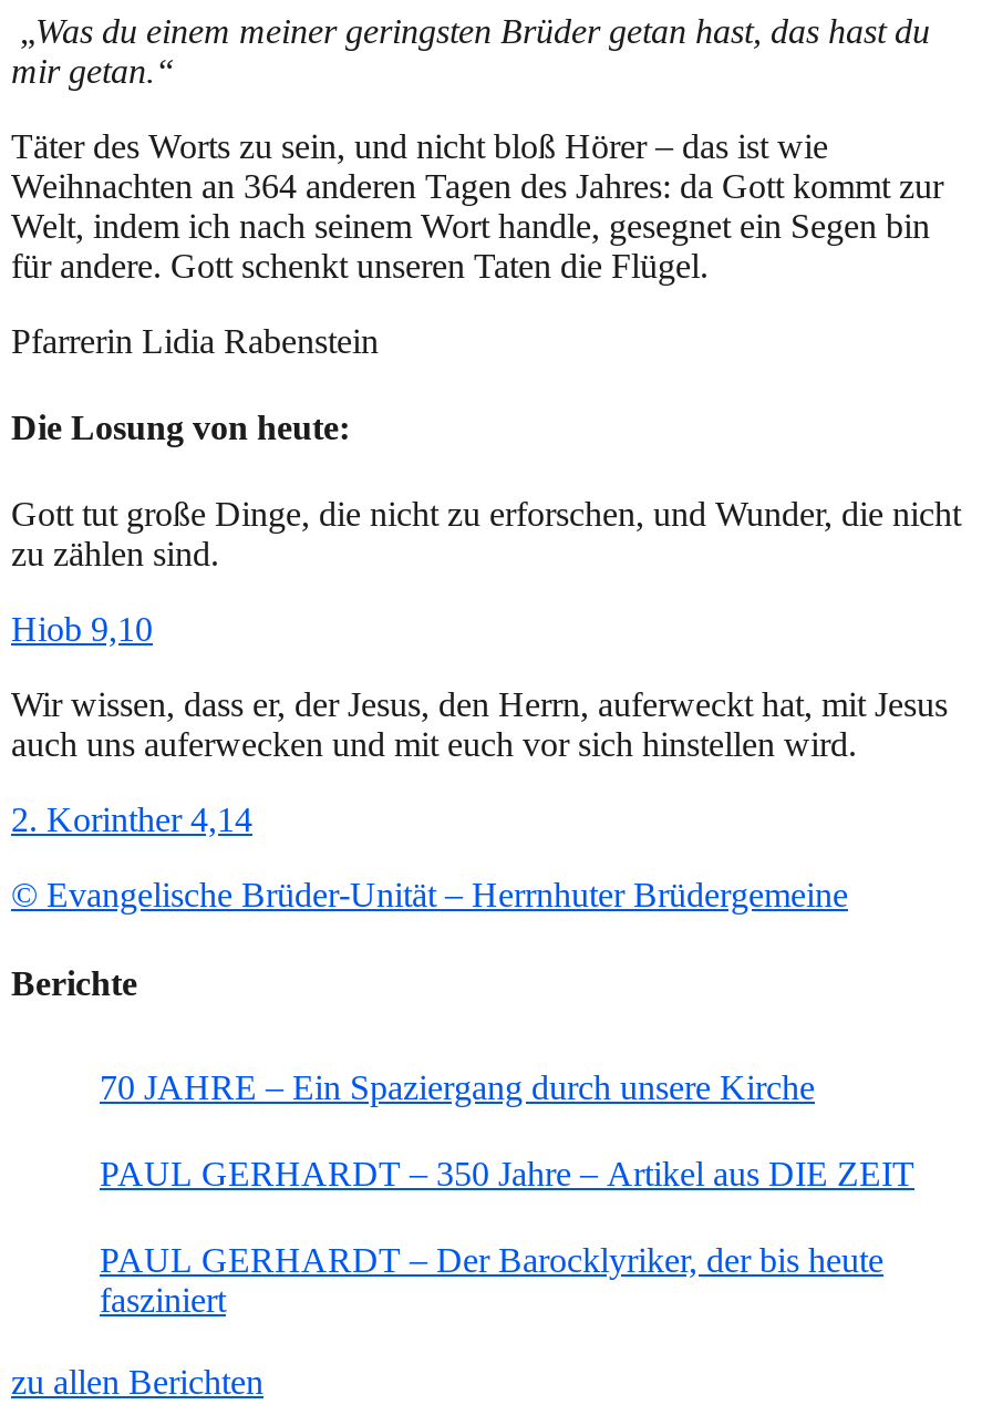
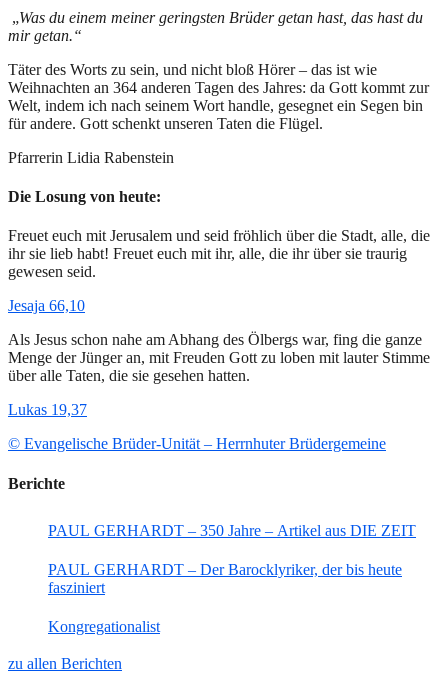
- Gott tut große Dinge, die nicht zu erforschen, und Wunder, die nicht
- zu zählen sind.
+ Freuet euch mit Jerusalem und seid fröhlich über die Stadt, alle, die
+ ihr sie lieb habt! Freuet euch mit ihr, alle, die ihr über sie traurig
+ gewesen seid.

- Hiob 9,10
+ Jesaja 66,10

- Wir wissen, dass er, der Jesus, den Herrn, auferweckt hat, mit Jesus
- auch uns auferwecken und mit euch vor sich hinstellen wird.
+ Als Jesus schon nahe am Abhang des Ölbergs war, fing die ganze
+ Menge der Jünger an, mit Freuden Gott zu loben mit lauter Stimme
+ über alle Taten, die sie gesehen hatten.

- 2. Korinther 4,14
+ Lukas 19,37

- 70 JAHRE – Ein Spaziergang durch unsere Kirche

+ Kongregationalist
